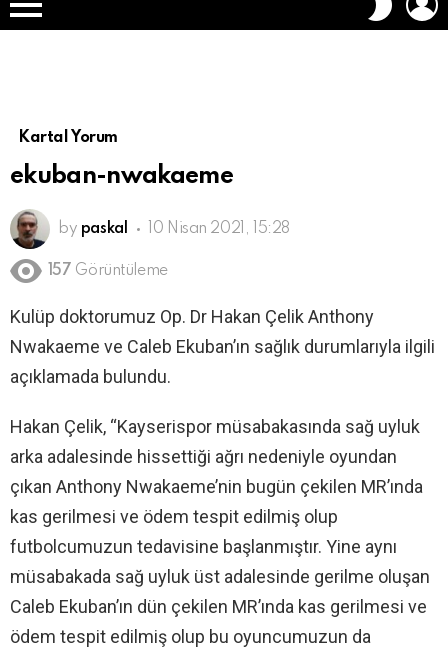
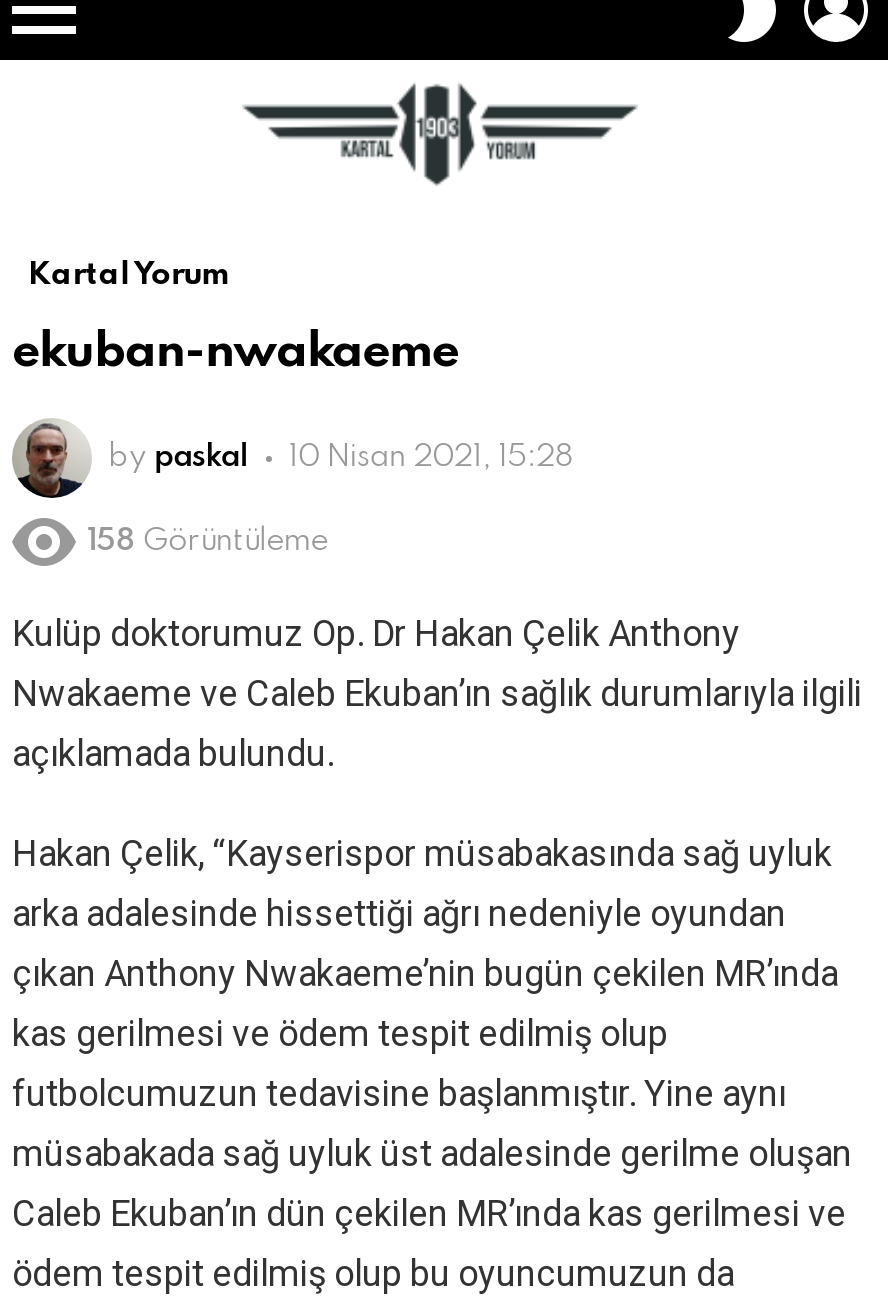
+ [image]

- 157 Görüntüleme
+ 158 Görüntüleme
